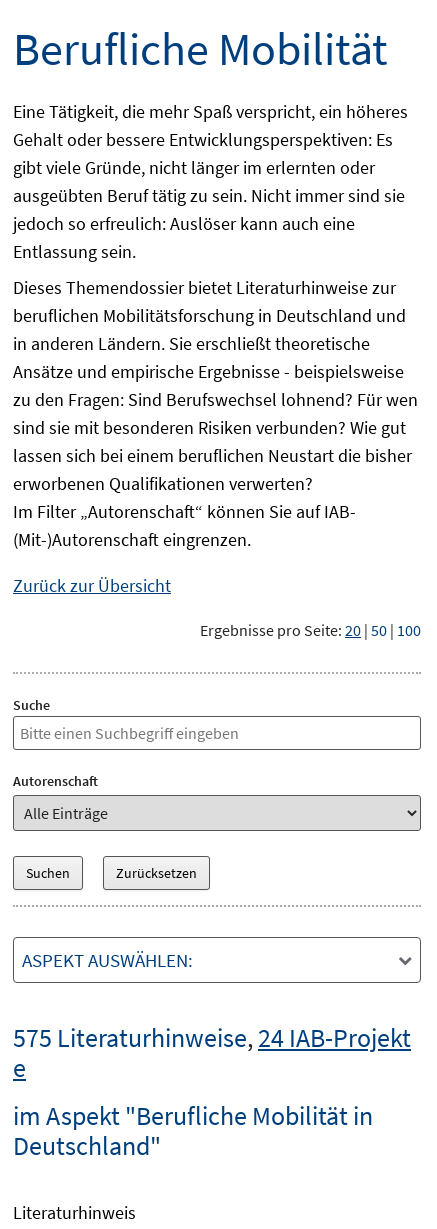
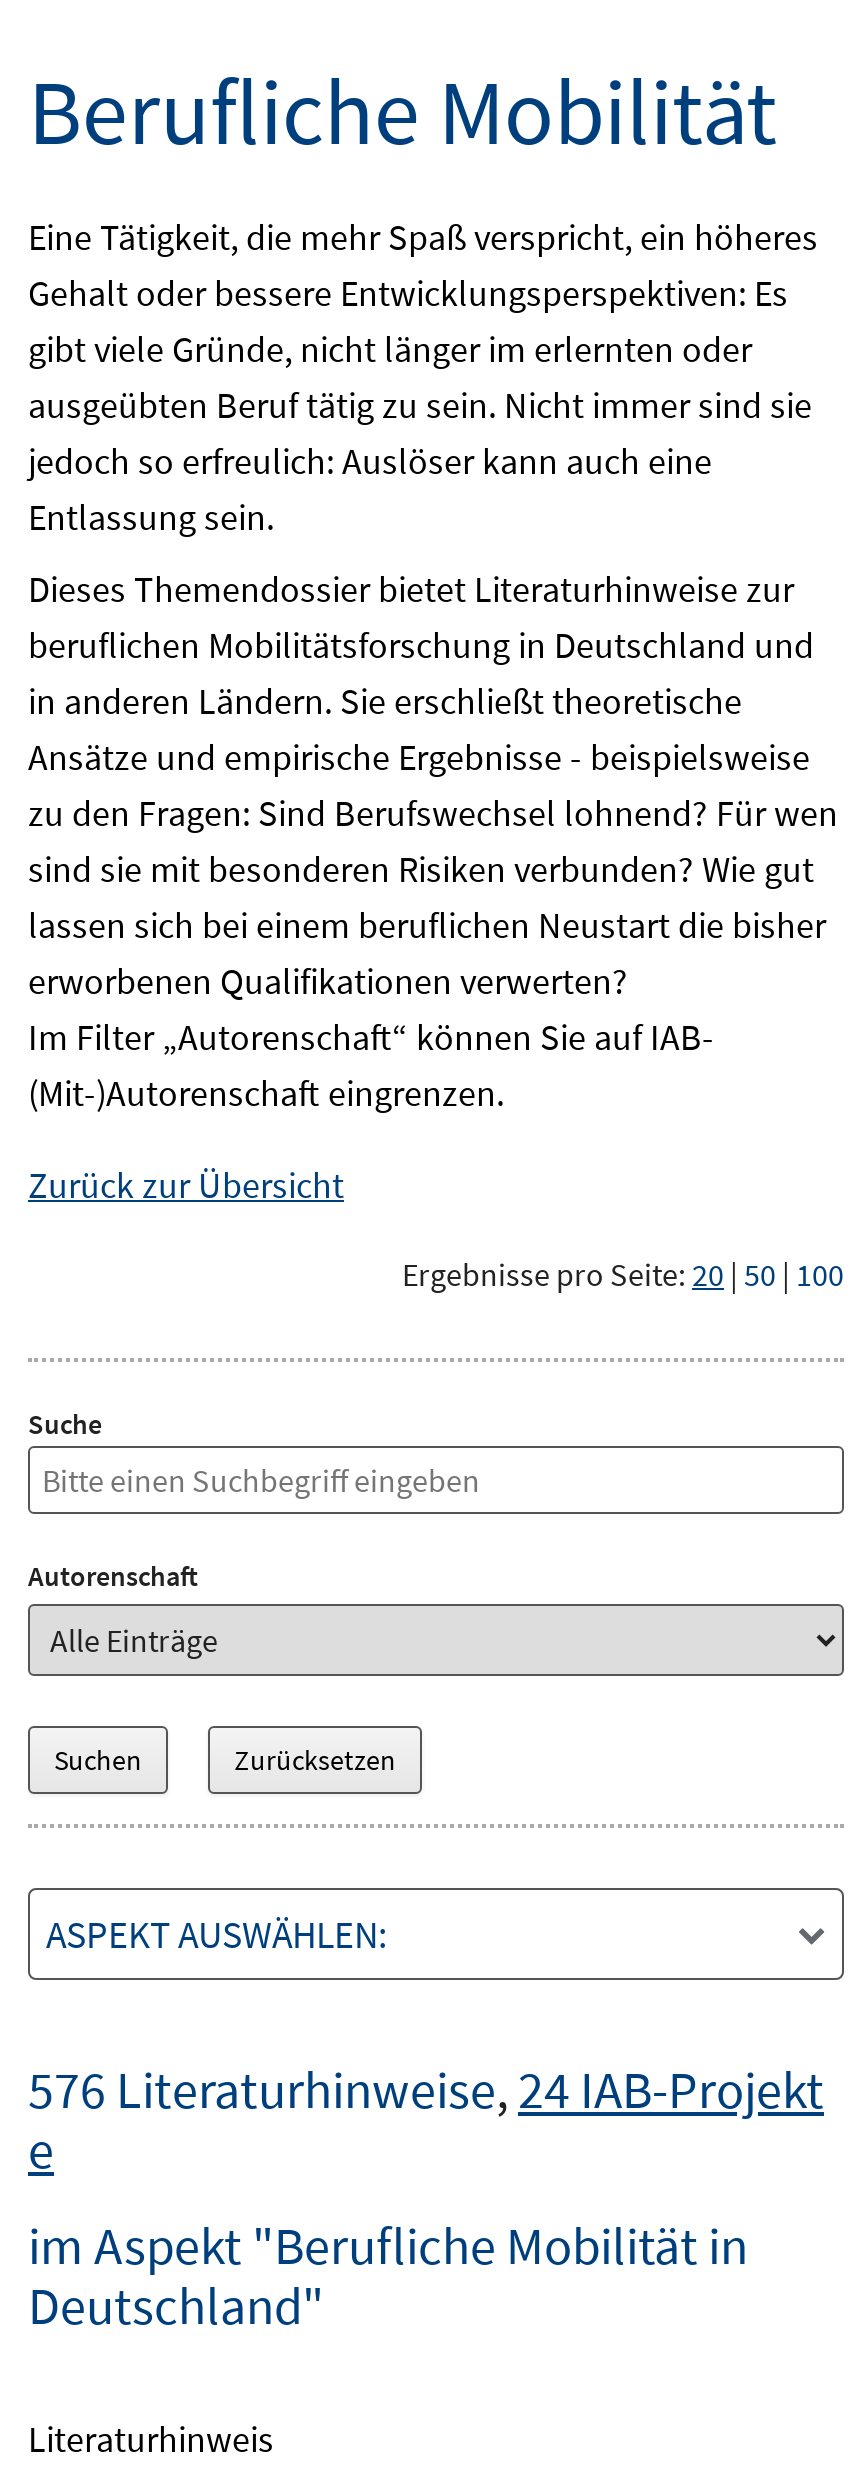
- 575 Literaturhinweise, 24 IAB-Projekt
+ 576 Literaturhinweise, 24 IAB-Projekt
